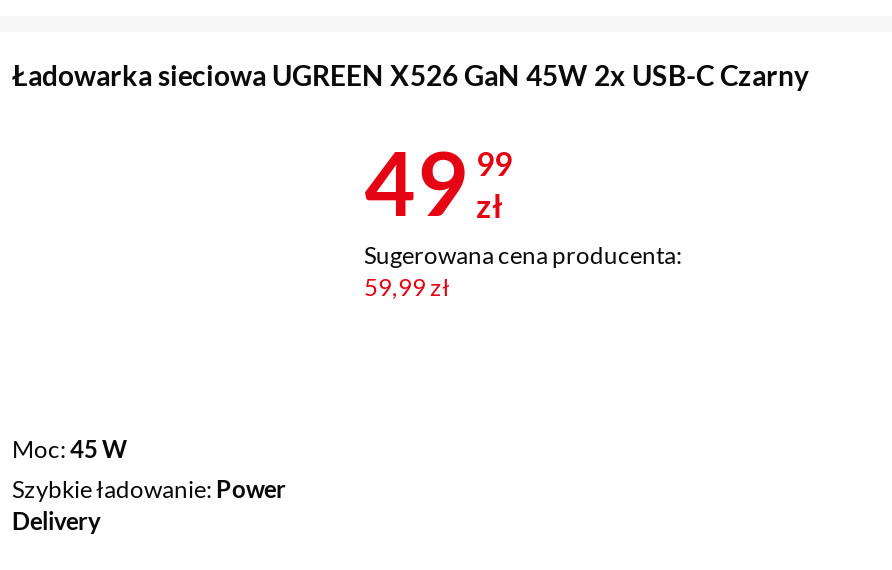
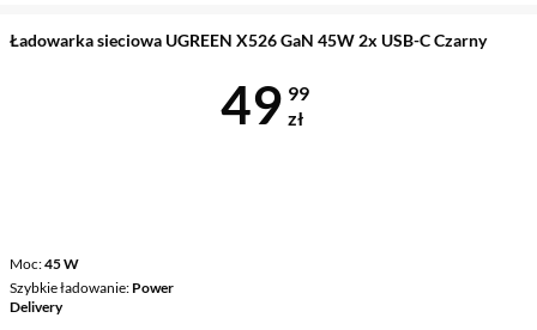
- Sugerowana cena producenta:
- 59,99 zł
